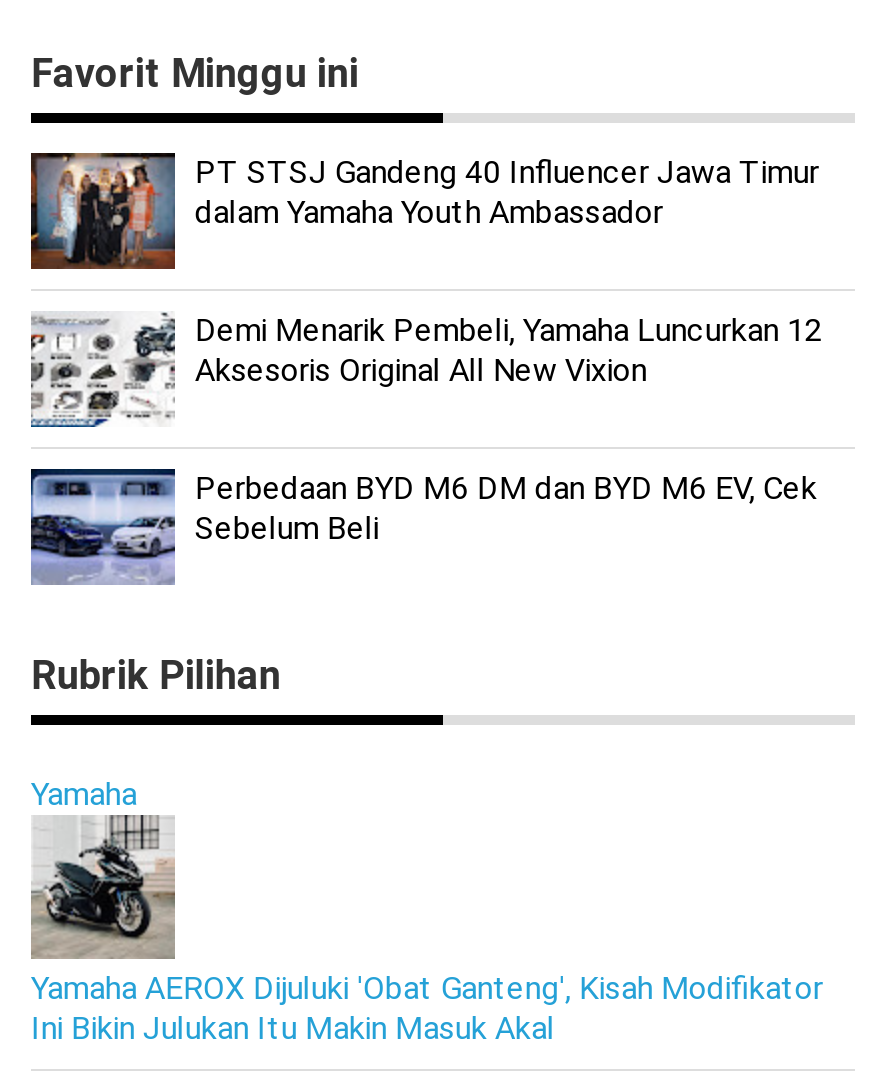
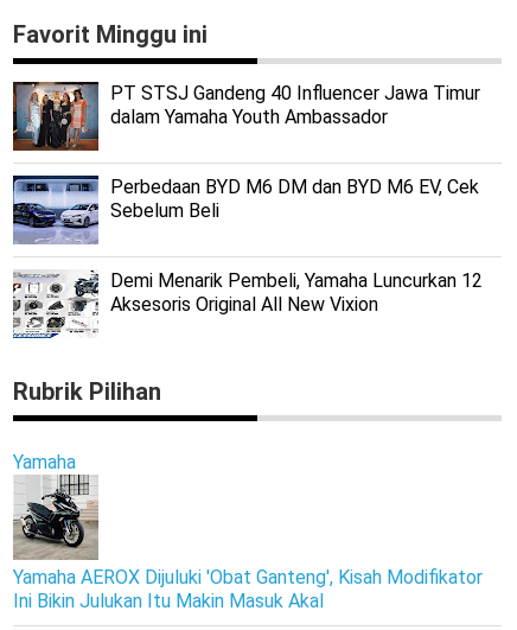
moved down: [image] | Demi Menarik Pembeli, Yamaha Luncurkan 12 | Aksesoris Original All New Vixion

moved up: [image] | Perbedaan BYD M6 DM dan BYD M6 EV, Cek | Sebelum Beli
